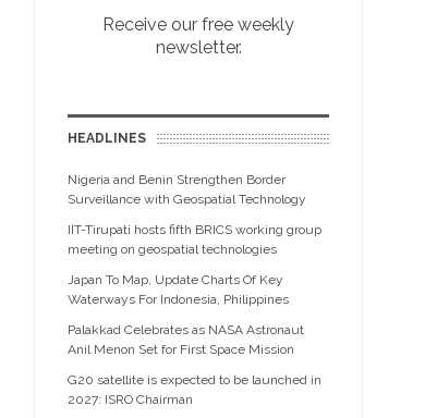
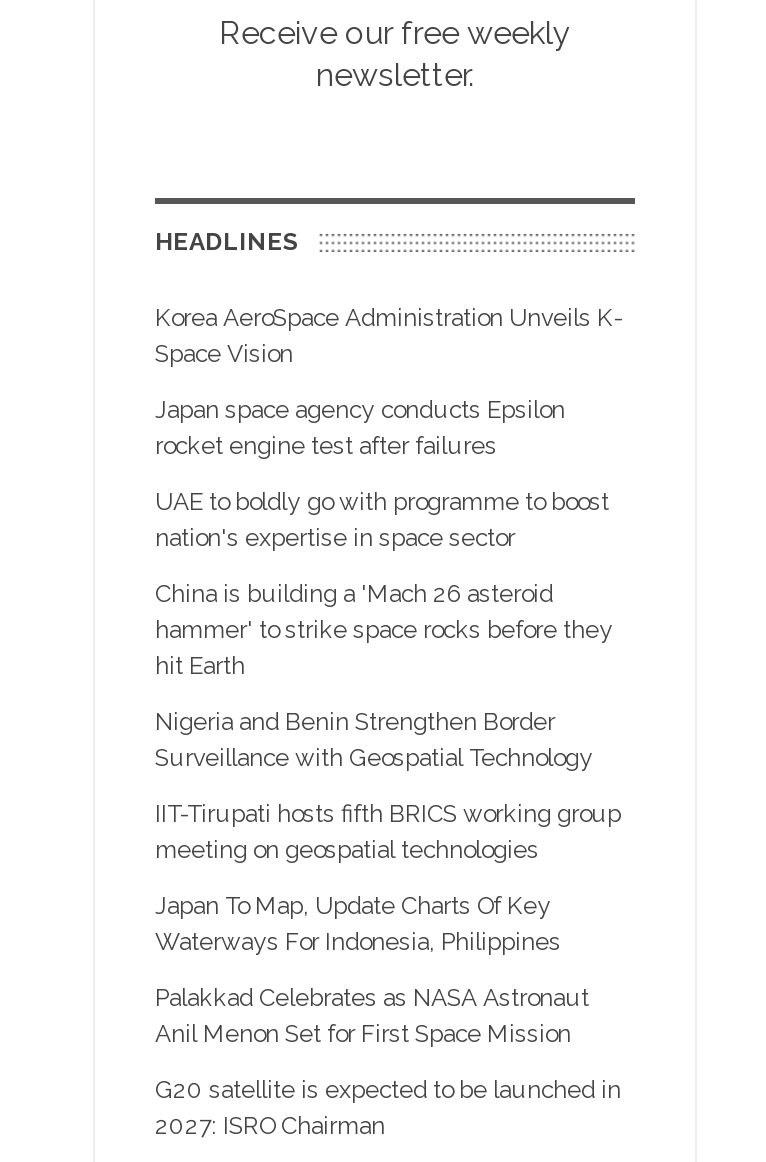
+ Korea AeroSpace Administration Unveils K-
+ Space Vision
+ Japan space agency conducts Epsilon
+ rocket engine test after failures
+ UAE to boldly go with programme to boost
+ nation's expertise in space sector
+ China is building a 'Mach 26 asteroid
+ hammer' to strike space rocks before they
+ hit Earth
